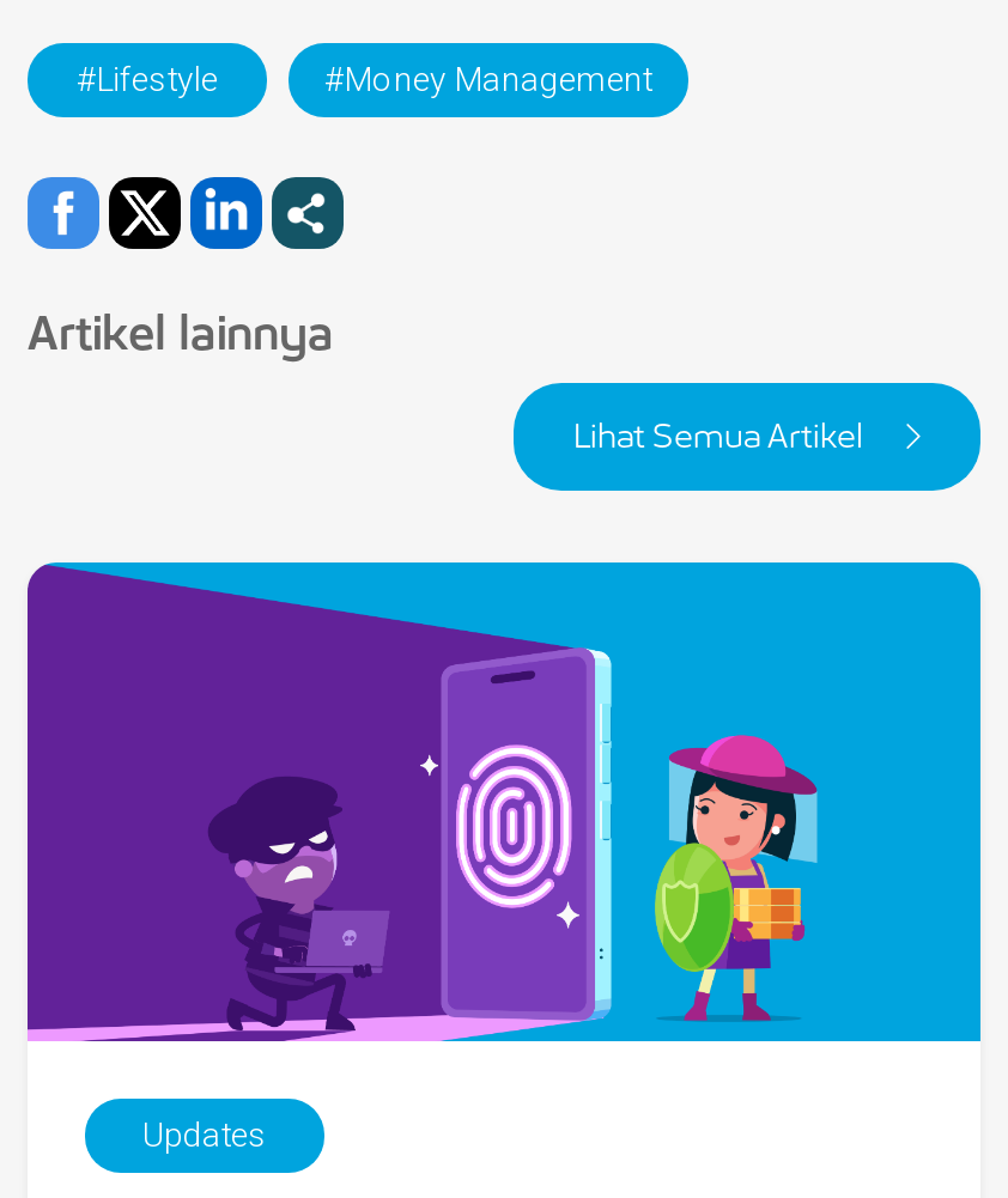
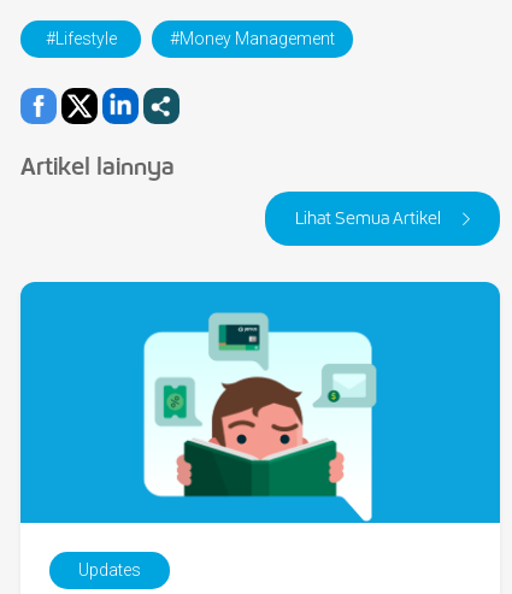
- [image]
+ [image]
